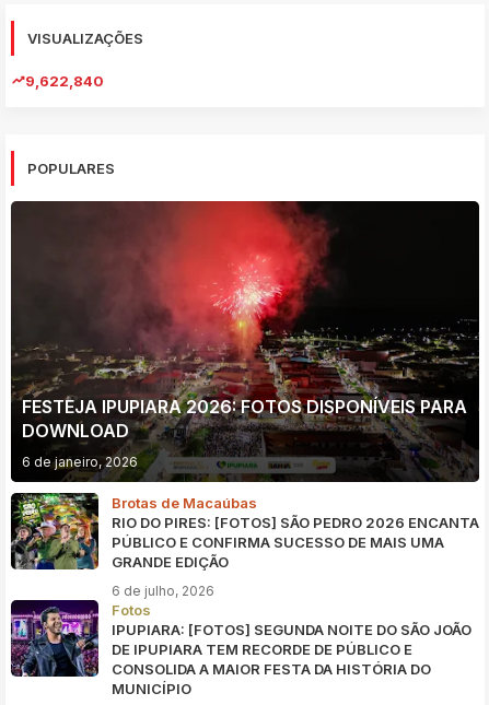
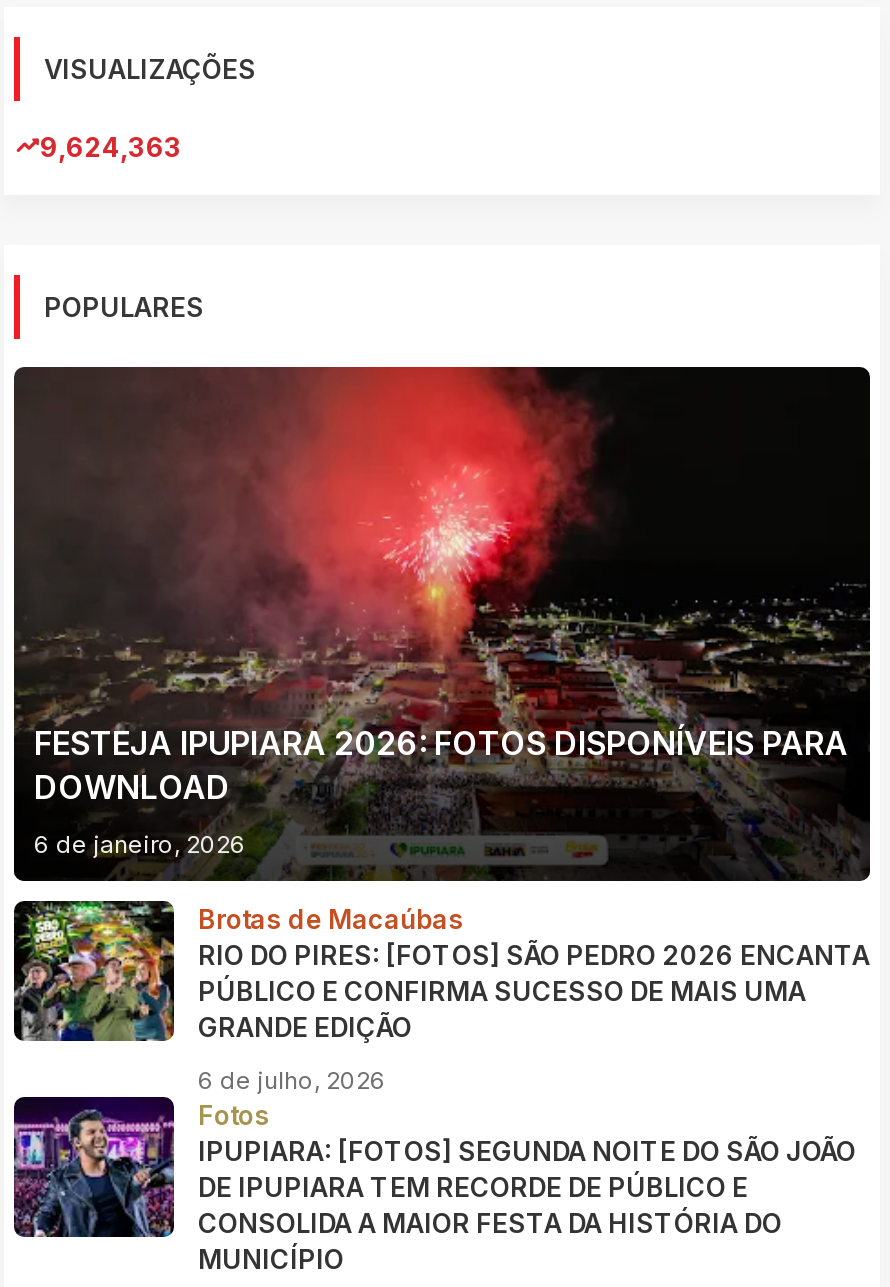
- 9,622,840
+ 9,624,363
